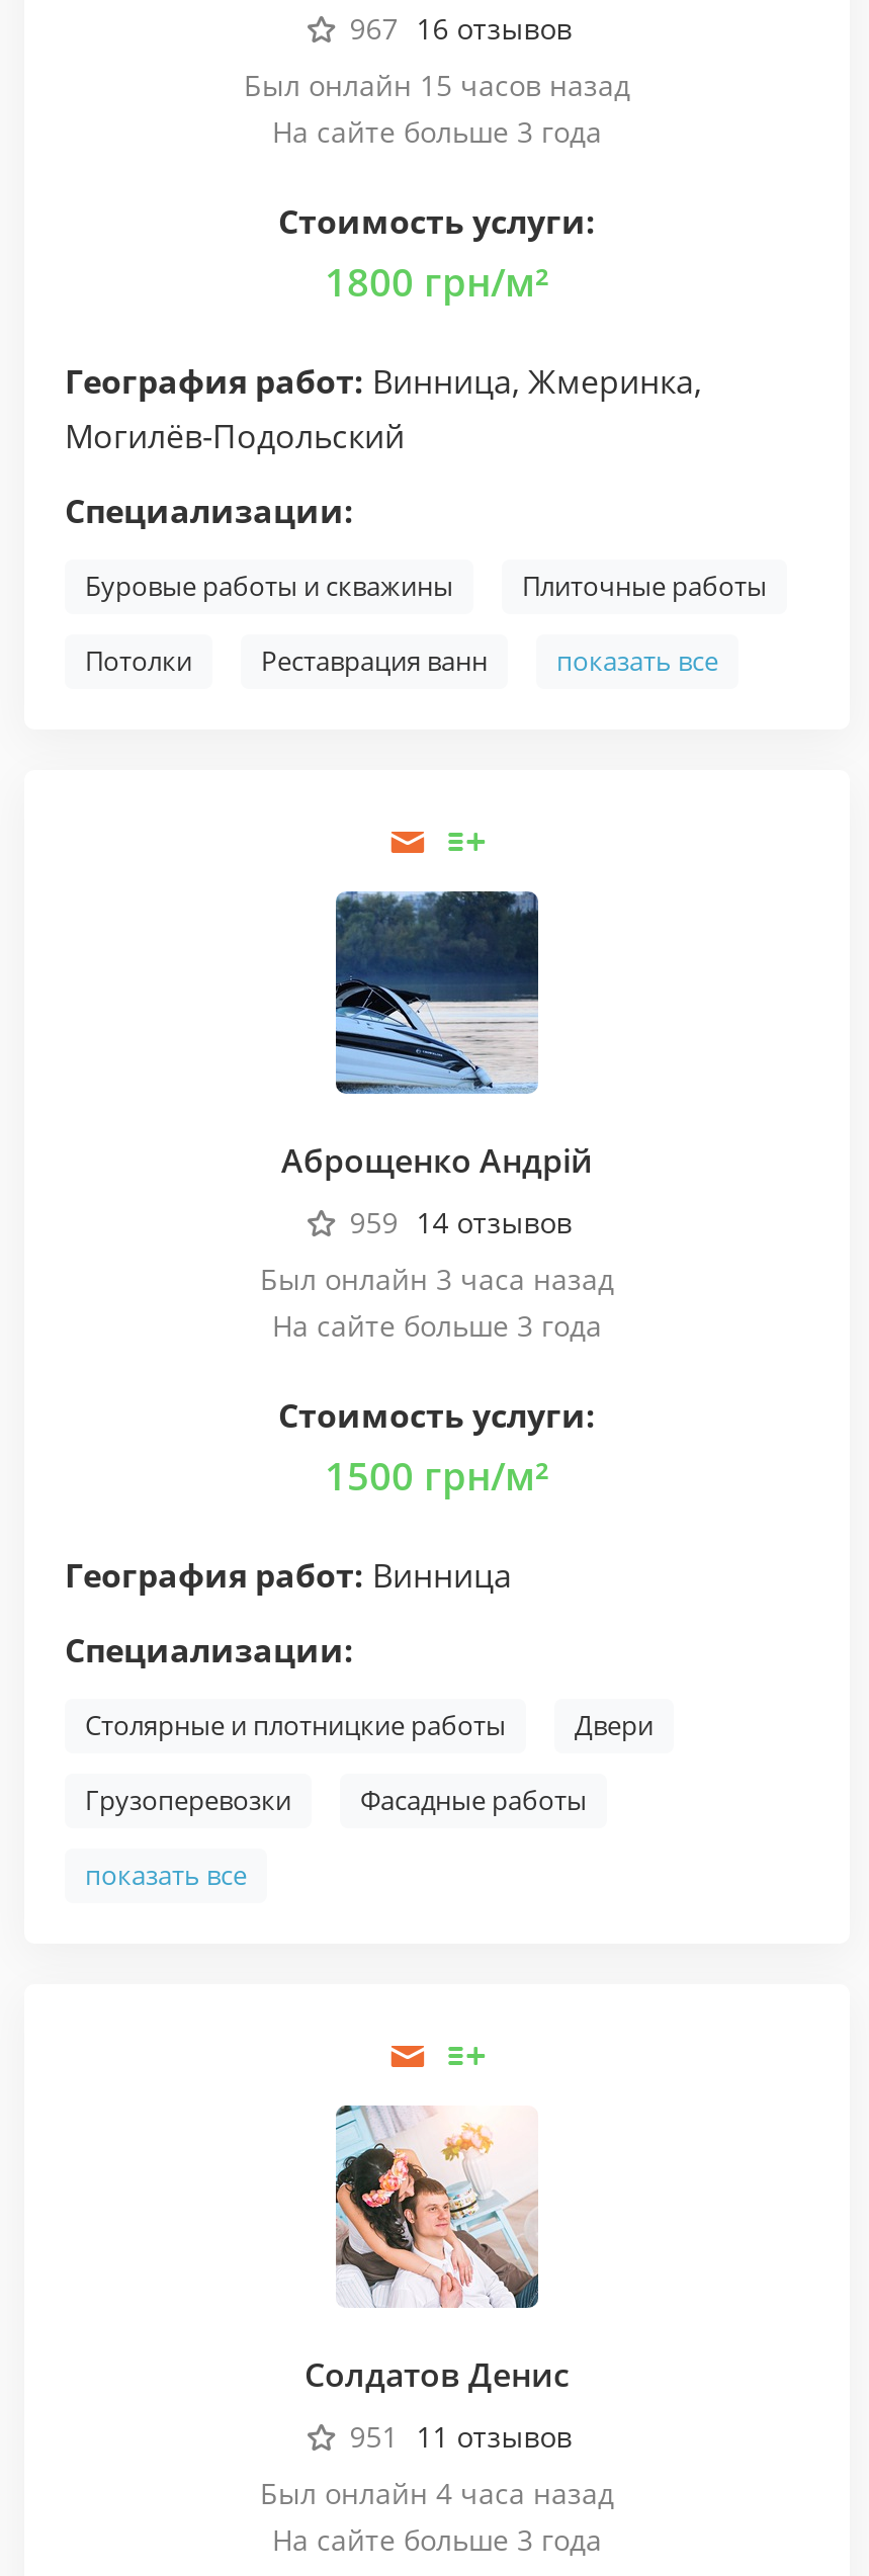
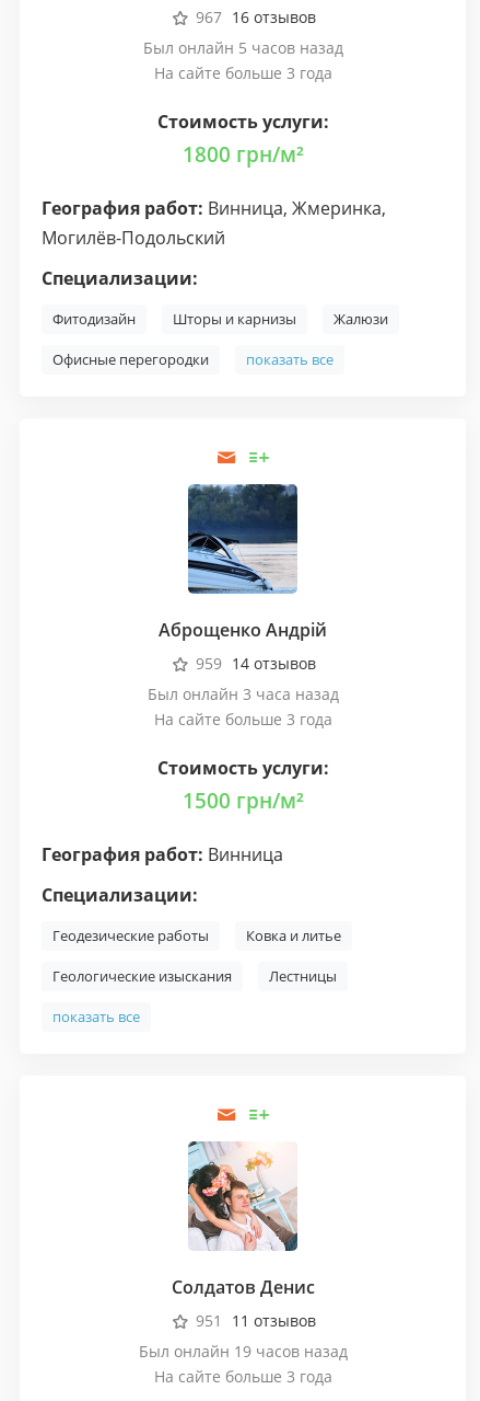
- Был онлайн 15 часов назад
+ Был онлайн 5 часов назад

- Буровые работы и скважины
- Плиточные работы
+ Фитодизайн
+ Шторы и карнизы
+ Жалюзи

- Потолки
- Реставрация ванн
+ Офисные перегородки

- Столярные и плотницкие работы
- Двери
+ Геодезические работы
+ Ковка и литье

- Грузоперевозки
- Фасадные работы
+ Геологические изыскания
+ Лестницы

- Был онлайн 4 часа назад
+ Был онлайн 19 часов назад
